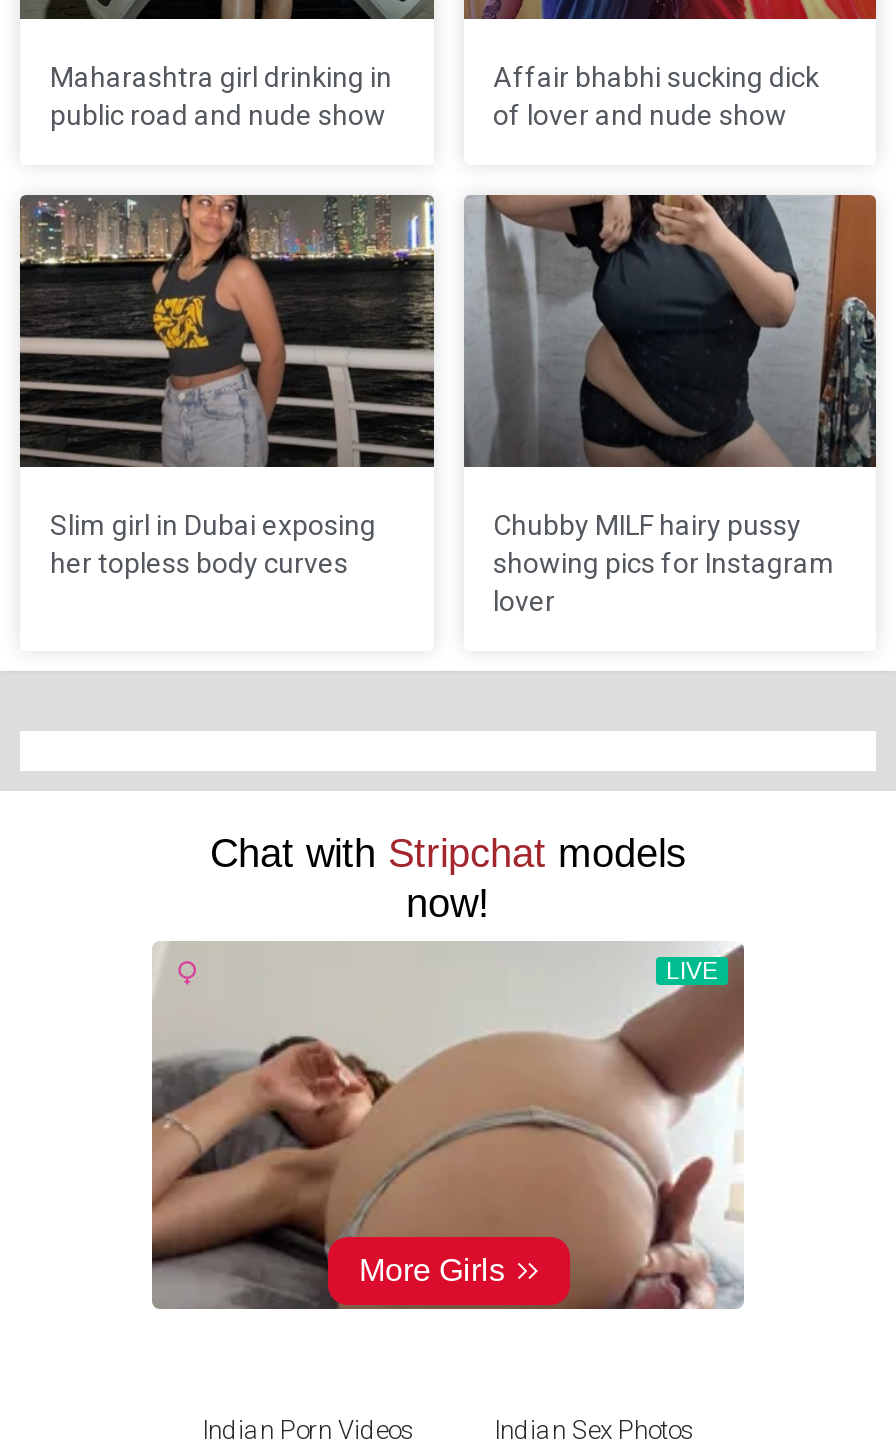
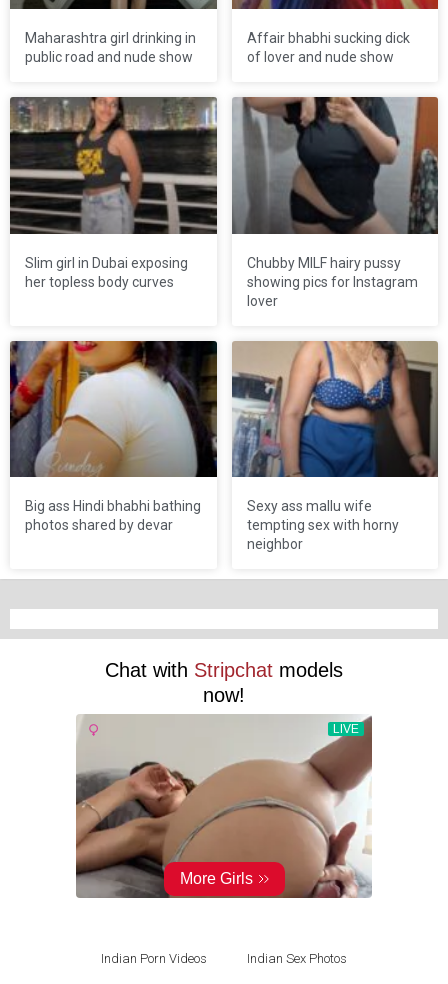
+ [image]
+ Big ass Hindi bhabhi bathing
+ photos shared by devar

+ [image]
+ Sexy ass mallu wife
+ tempting sex with horny
+ neighbor
